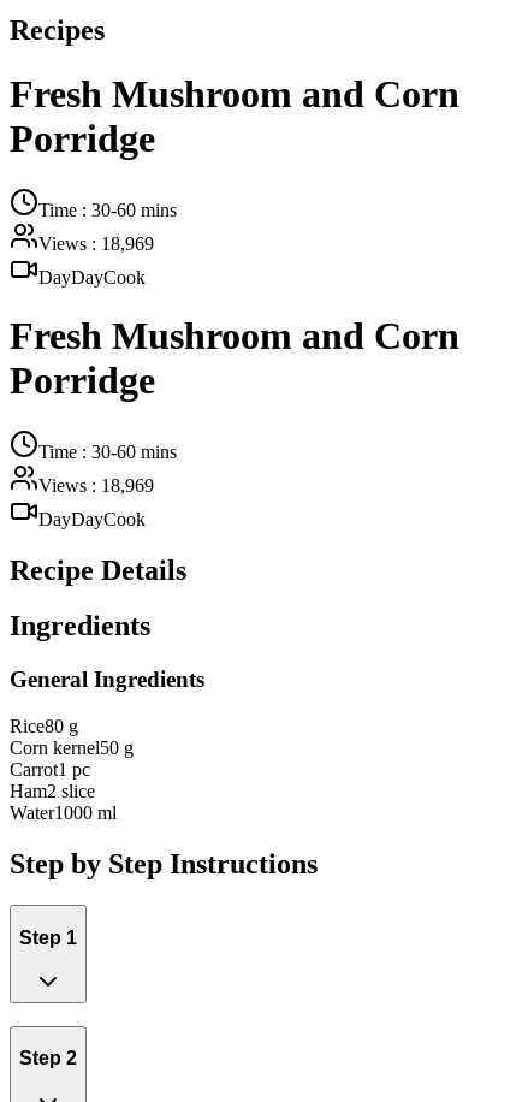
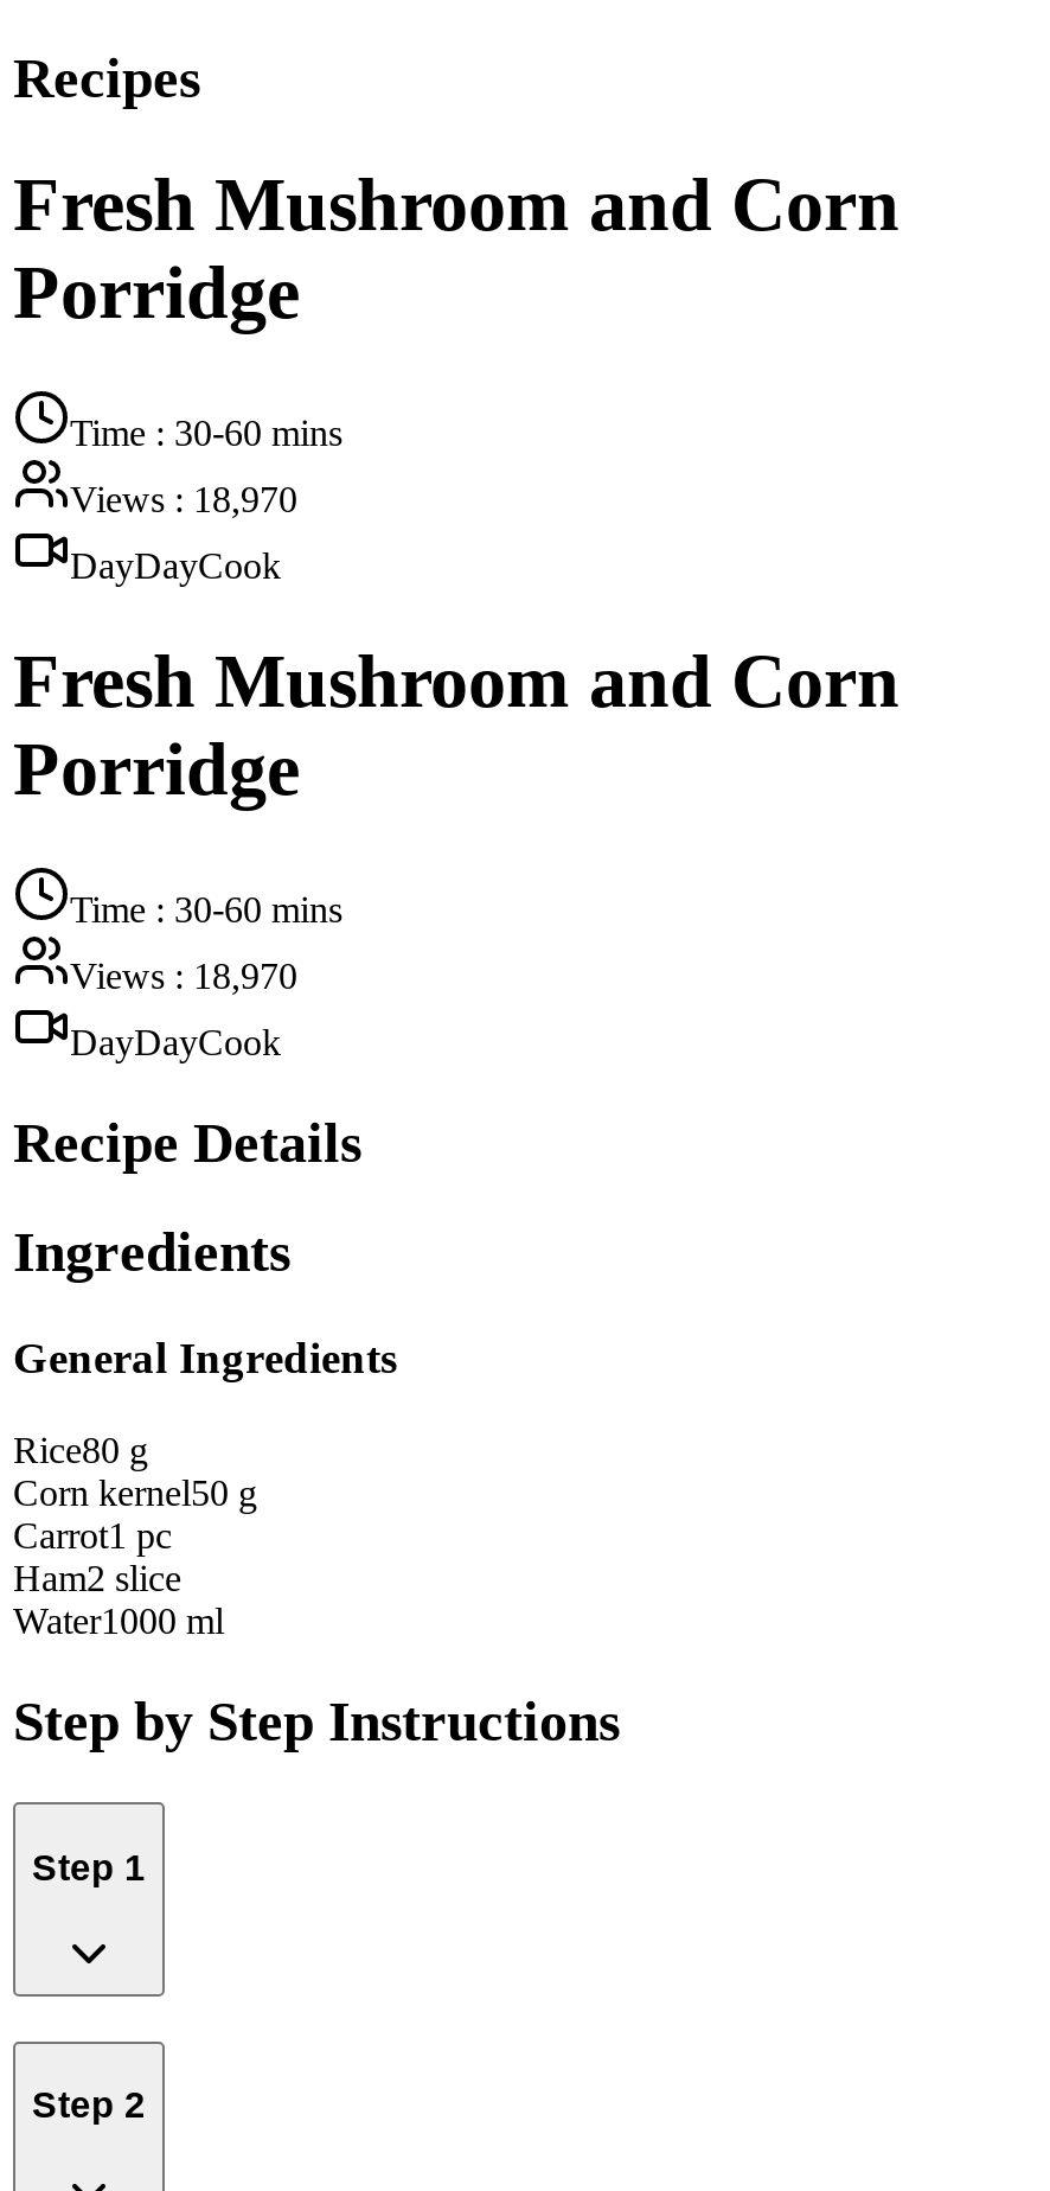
- Views: 18,969
+ Views: 18,970

- Views: 18,969
+ Views: 18,970
